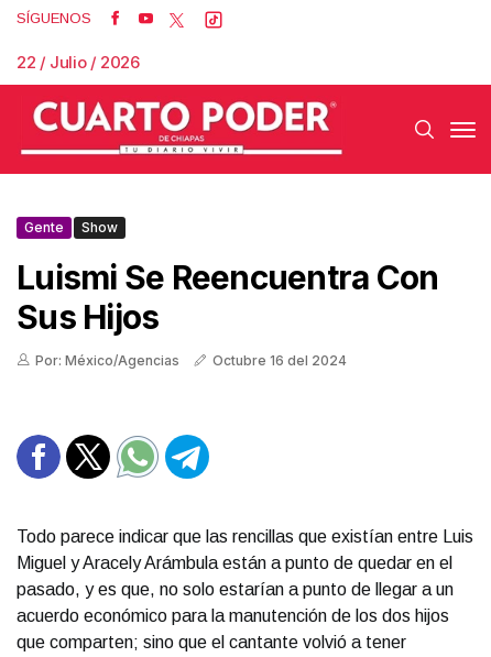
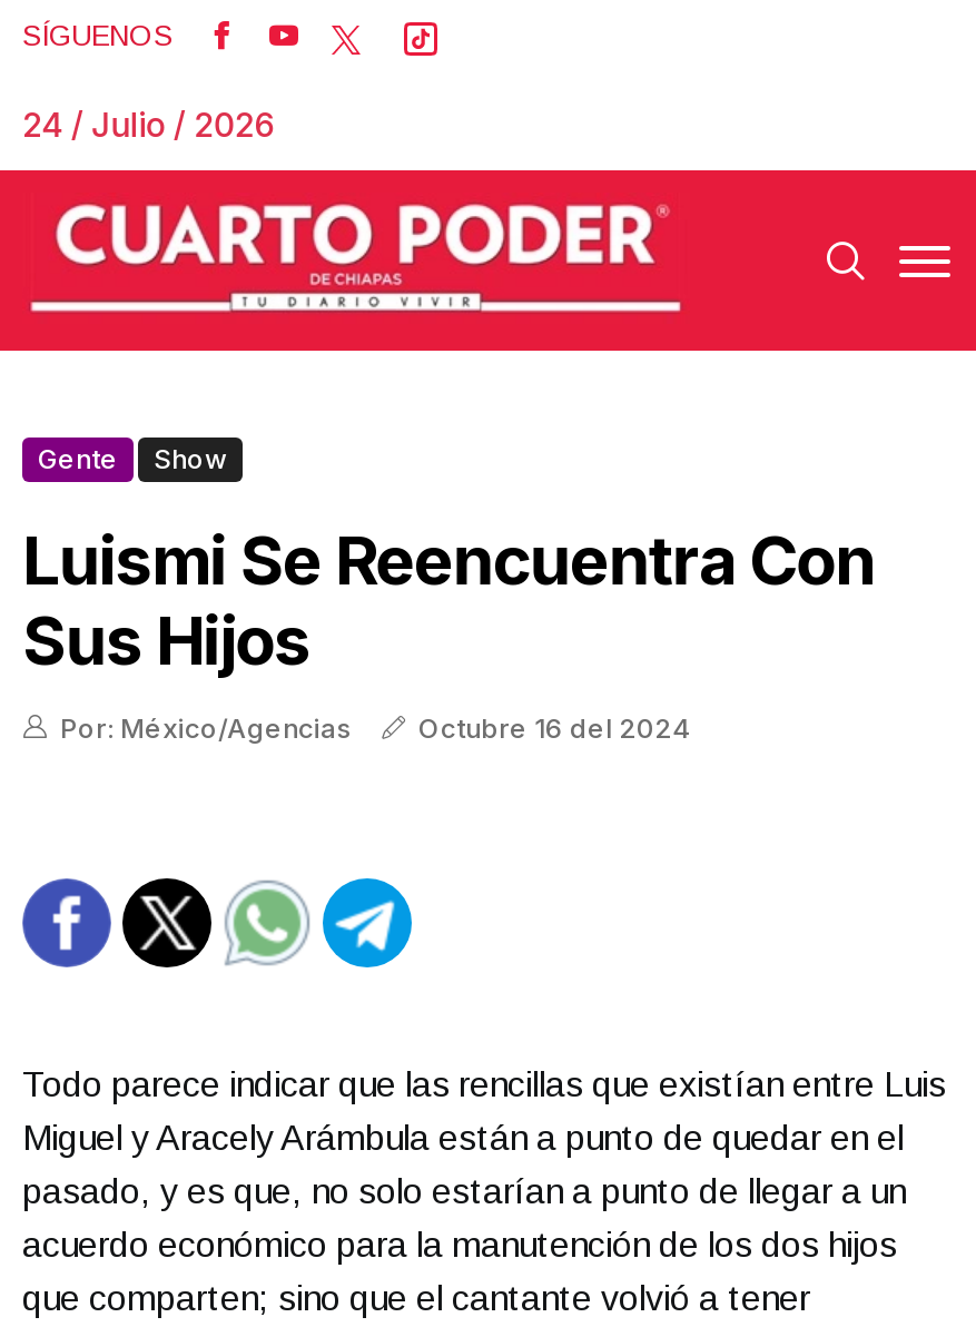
- 22 / Julio / 2026
+ 24 / Julio / 2026
